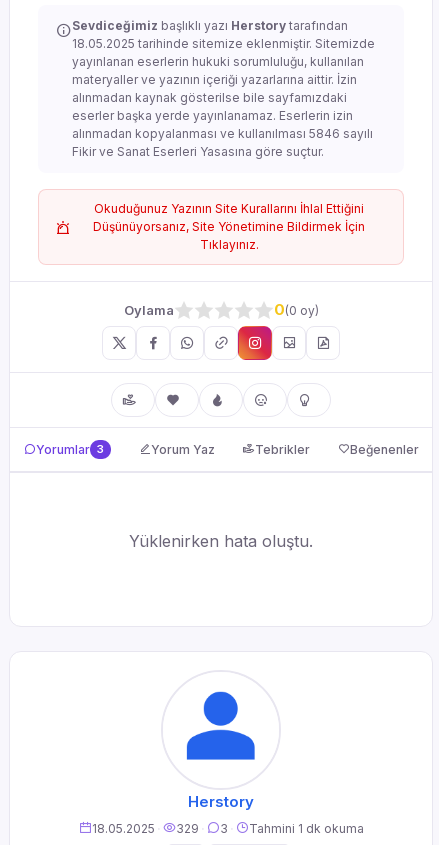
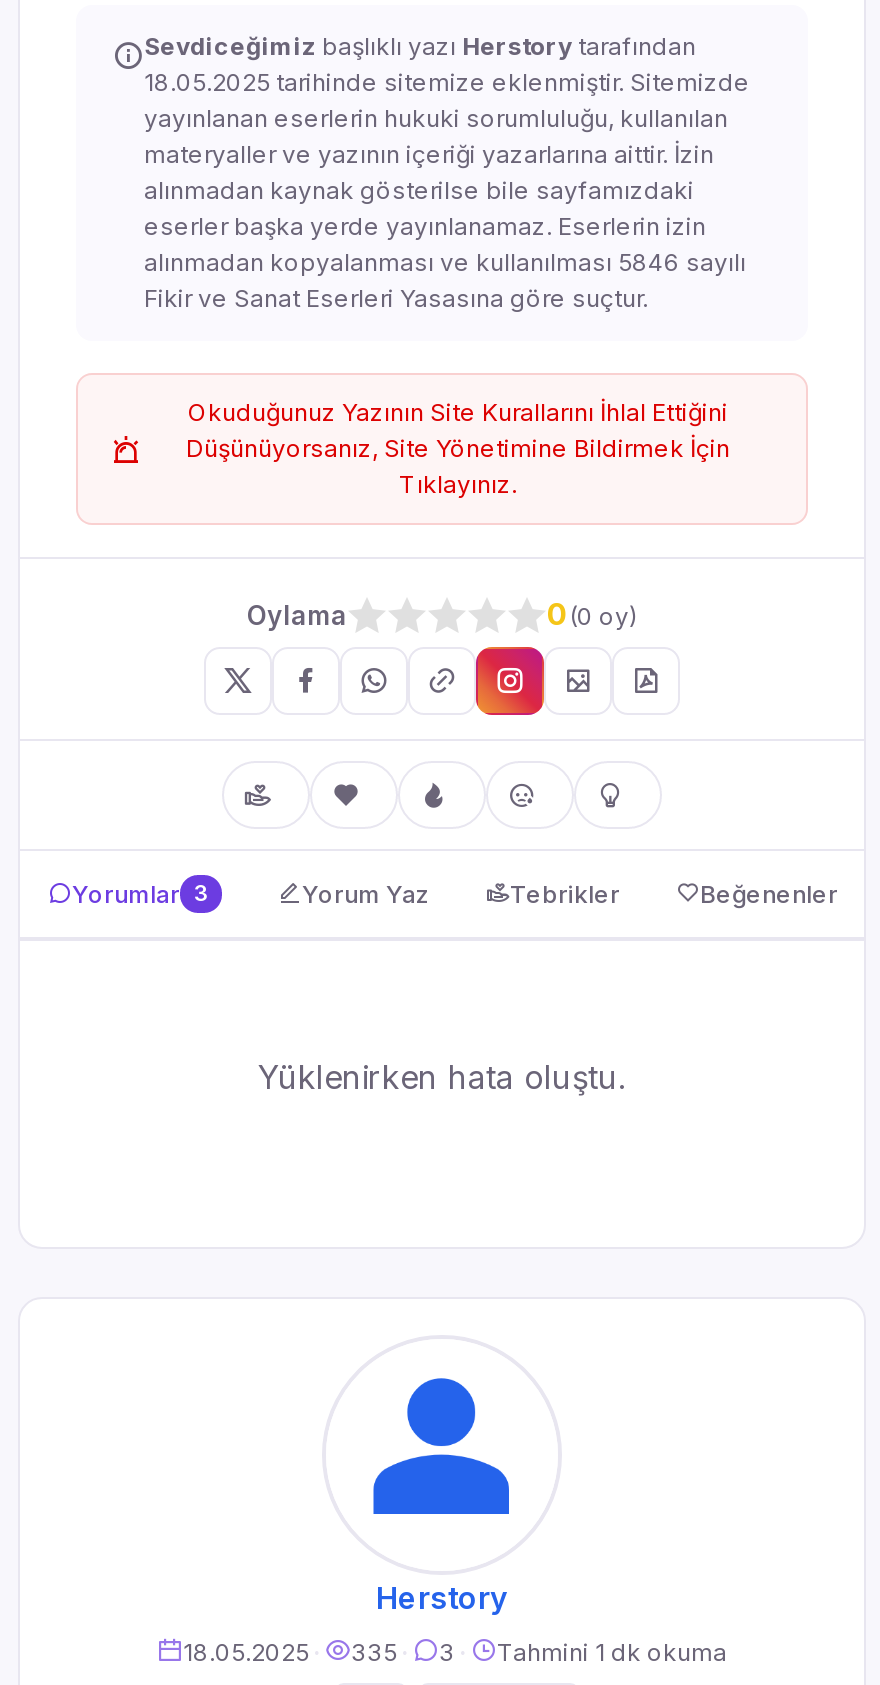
- 18.05.2025 · 329 · 3 · Tahmini 1 dk okuma
+ 18.05.2025 · 335 · 3 · Tahmini 1 dk okuma
